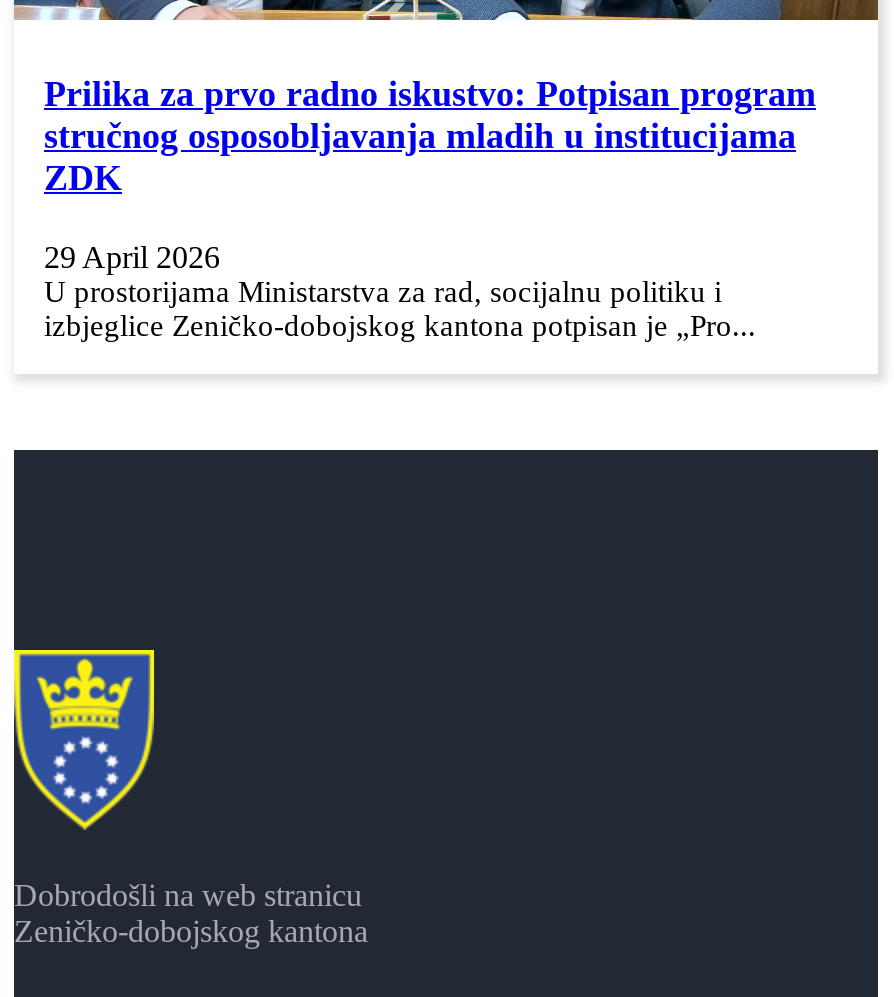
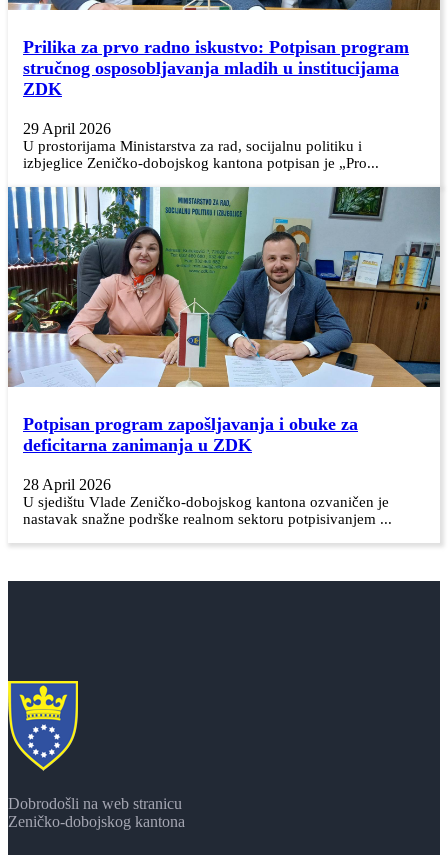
+ [image]
+ Potpisan program zapošljavanja i obuke za
+ deficitarna zanimanja u ZDK
+ 28 April 2026
+ U sjedištu Vlade Zeničko-dobojskog kantona ozvaničen je
+ nastavak snažne podrške realnom sektoru potpisivanjem ...
